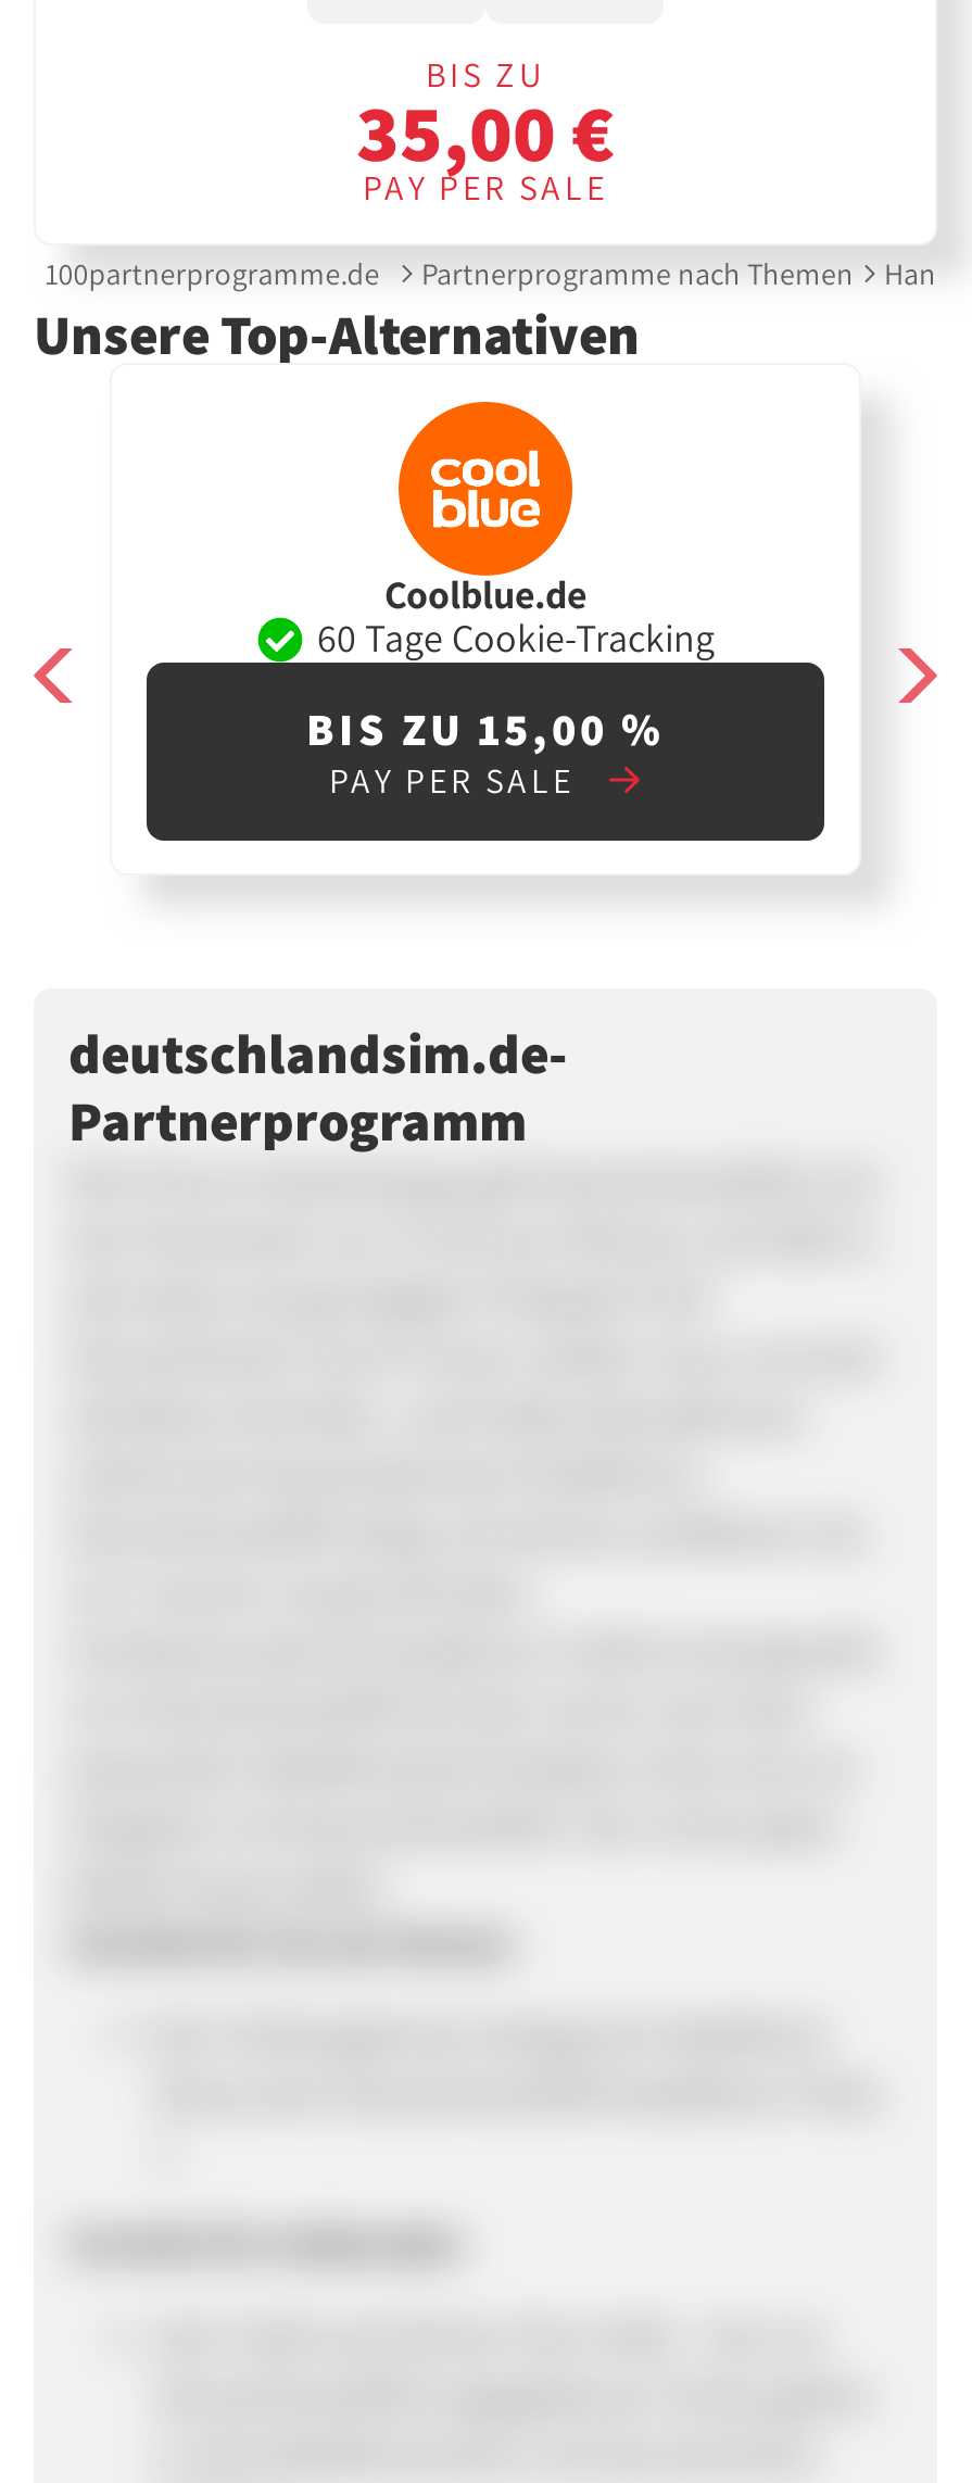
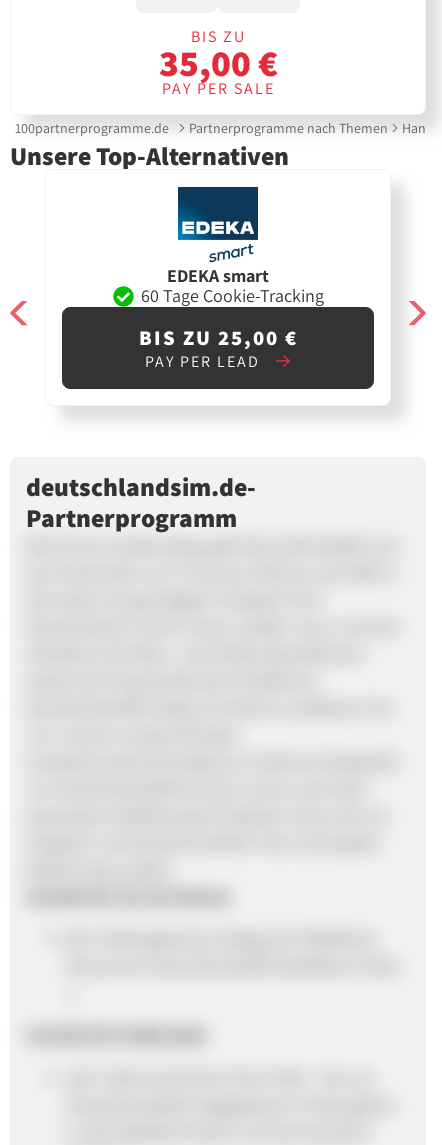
- [image]
- Coolblue.de
+ [image]
+ EDEKA smart

- BIS ZU 15,00 %
+ BIS ZU 25,00 €

- PAY PER SALE
+ PAY PER LEAD
